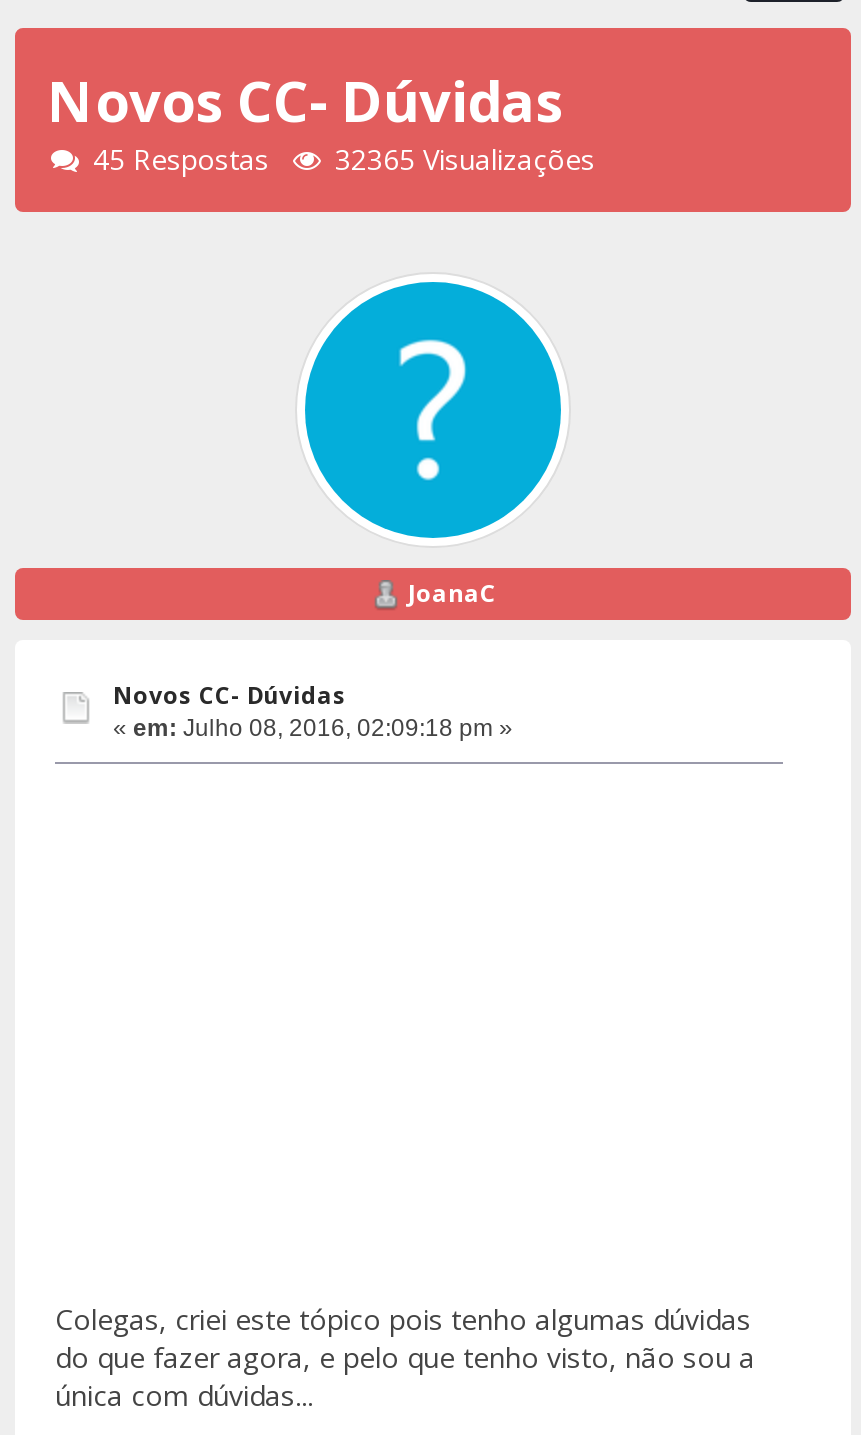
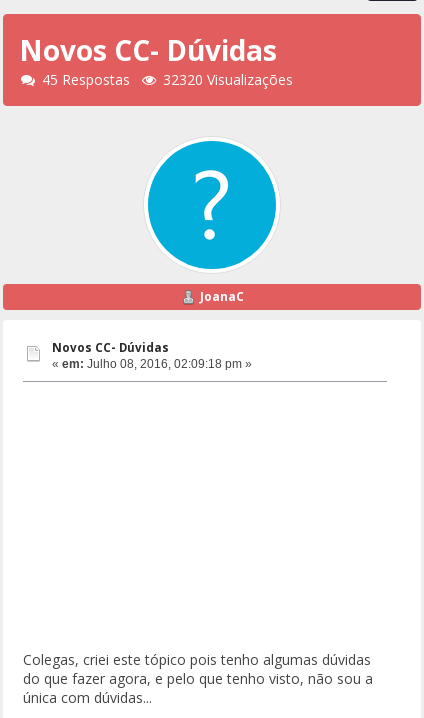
- 32365 Visualizações
+ 32320 Visualizações
